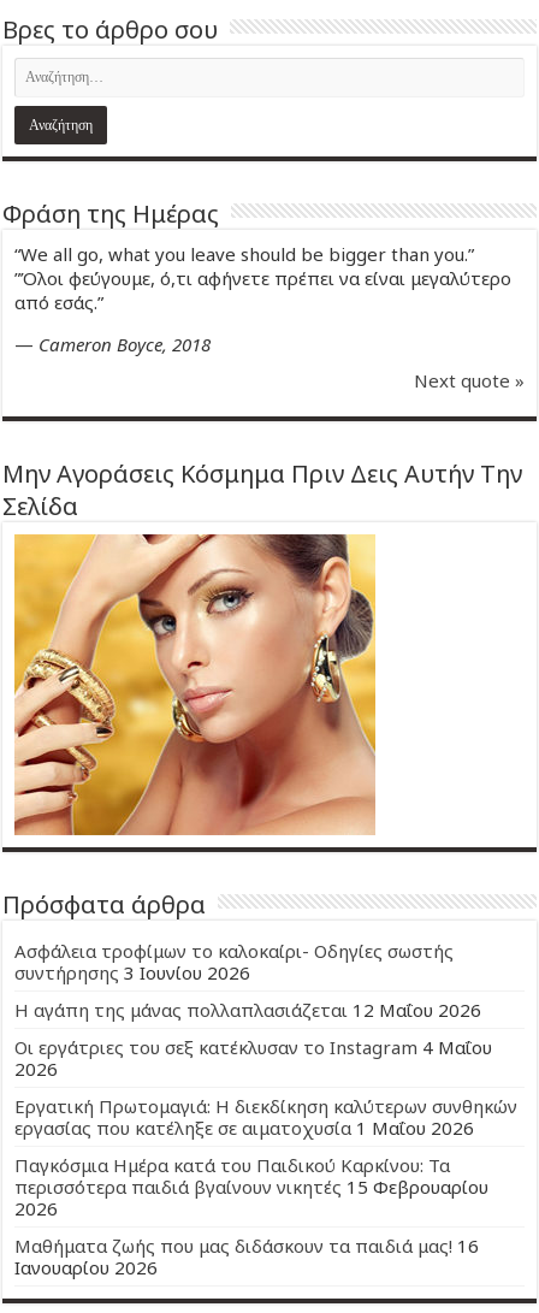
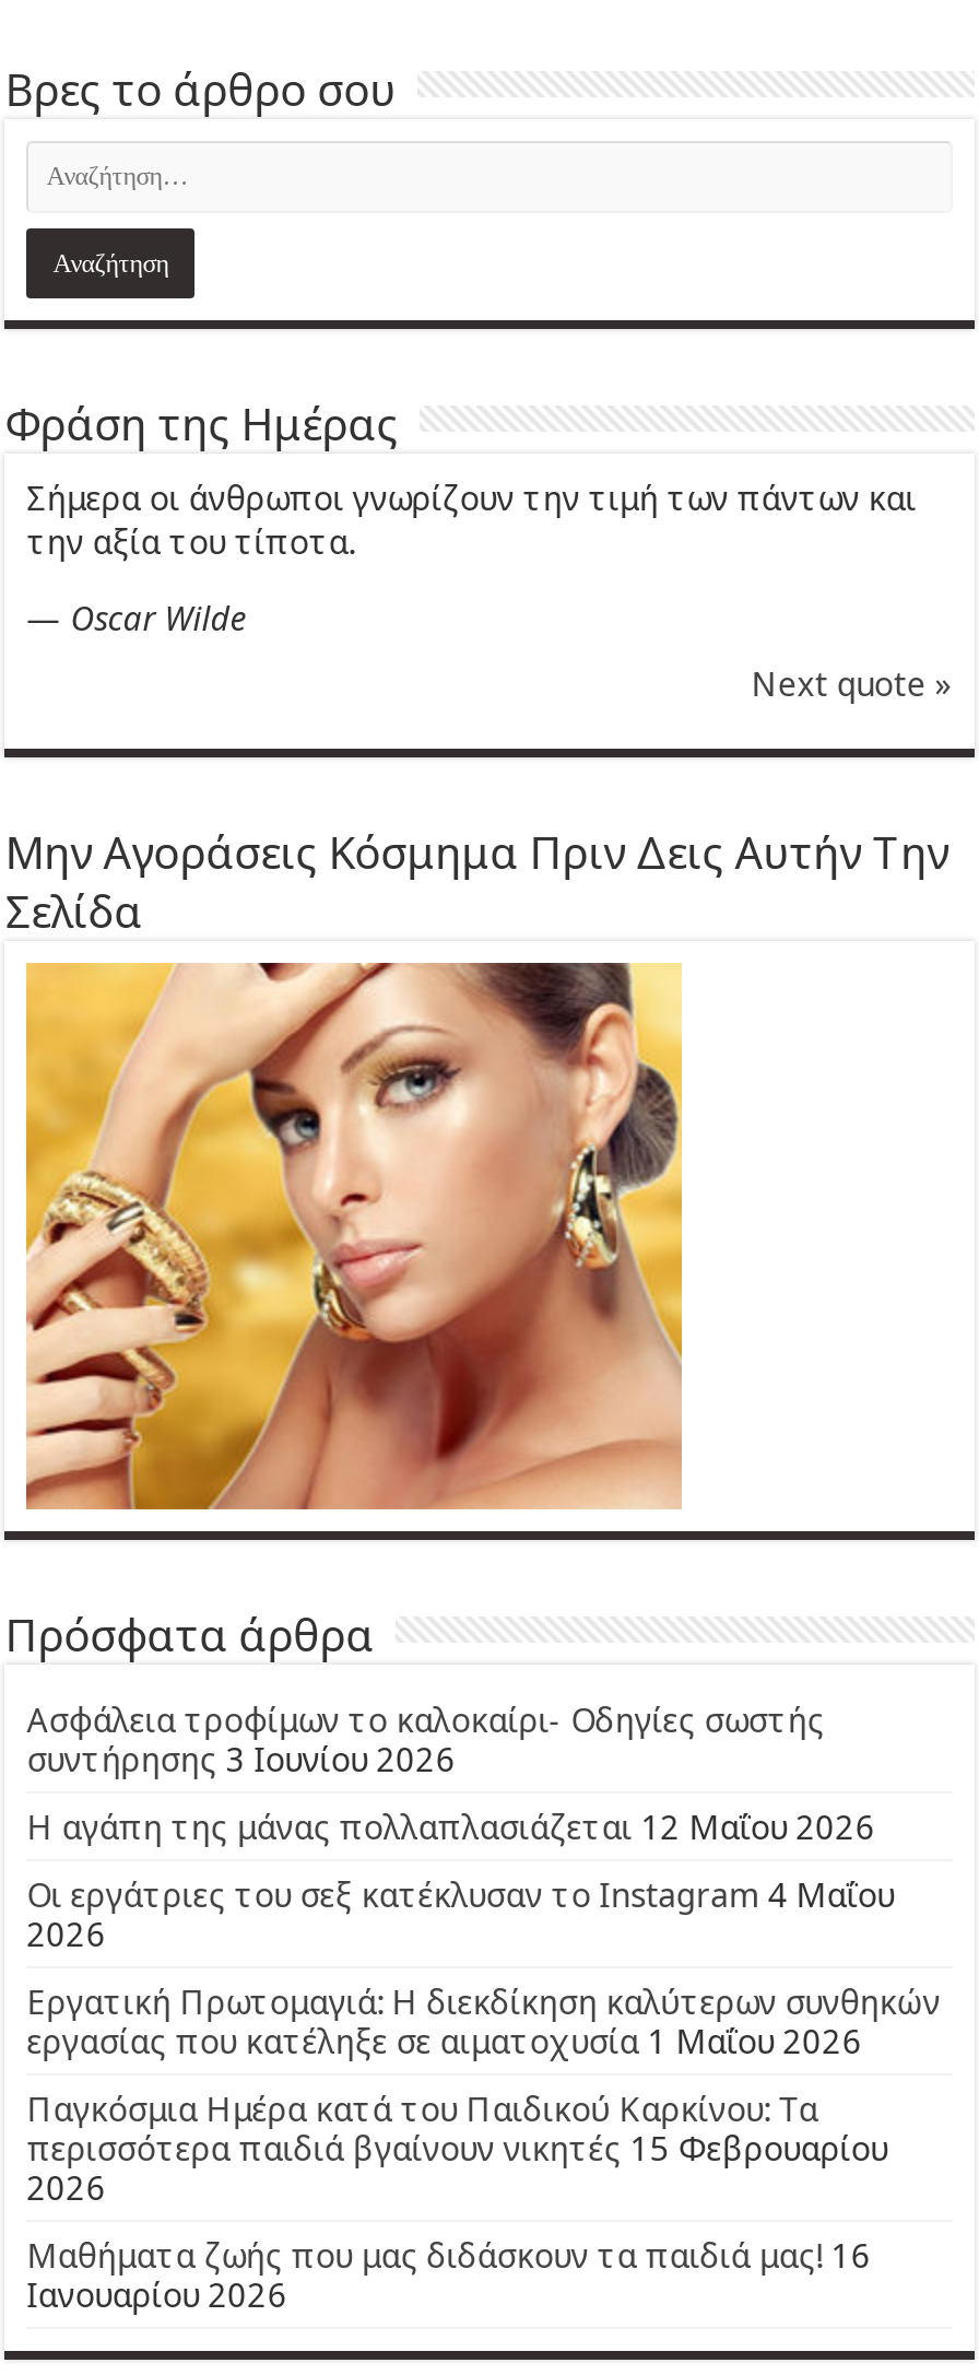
- “We all go, what you leave should be bigger than you.”
- ”Όλοι φεύγουμε, ό,τι αφήνετε πρέπει να είναι μεγαλύτερο
- από εσάς.”
+ Σήμερα οι άνθρωποι γνωρίζουν την τιμή των πάντων και
+ την αξία του τίποτα.

- — Cameron Boyce, 2018
+ — Oscar Wilde
